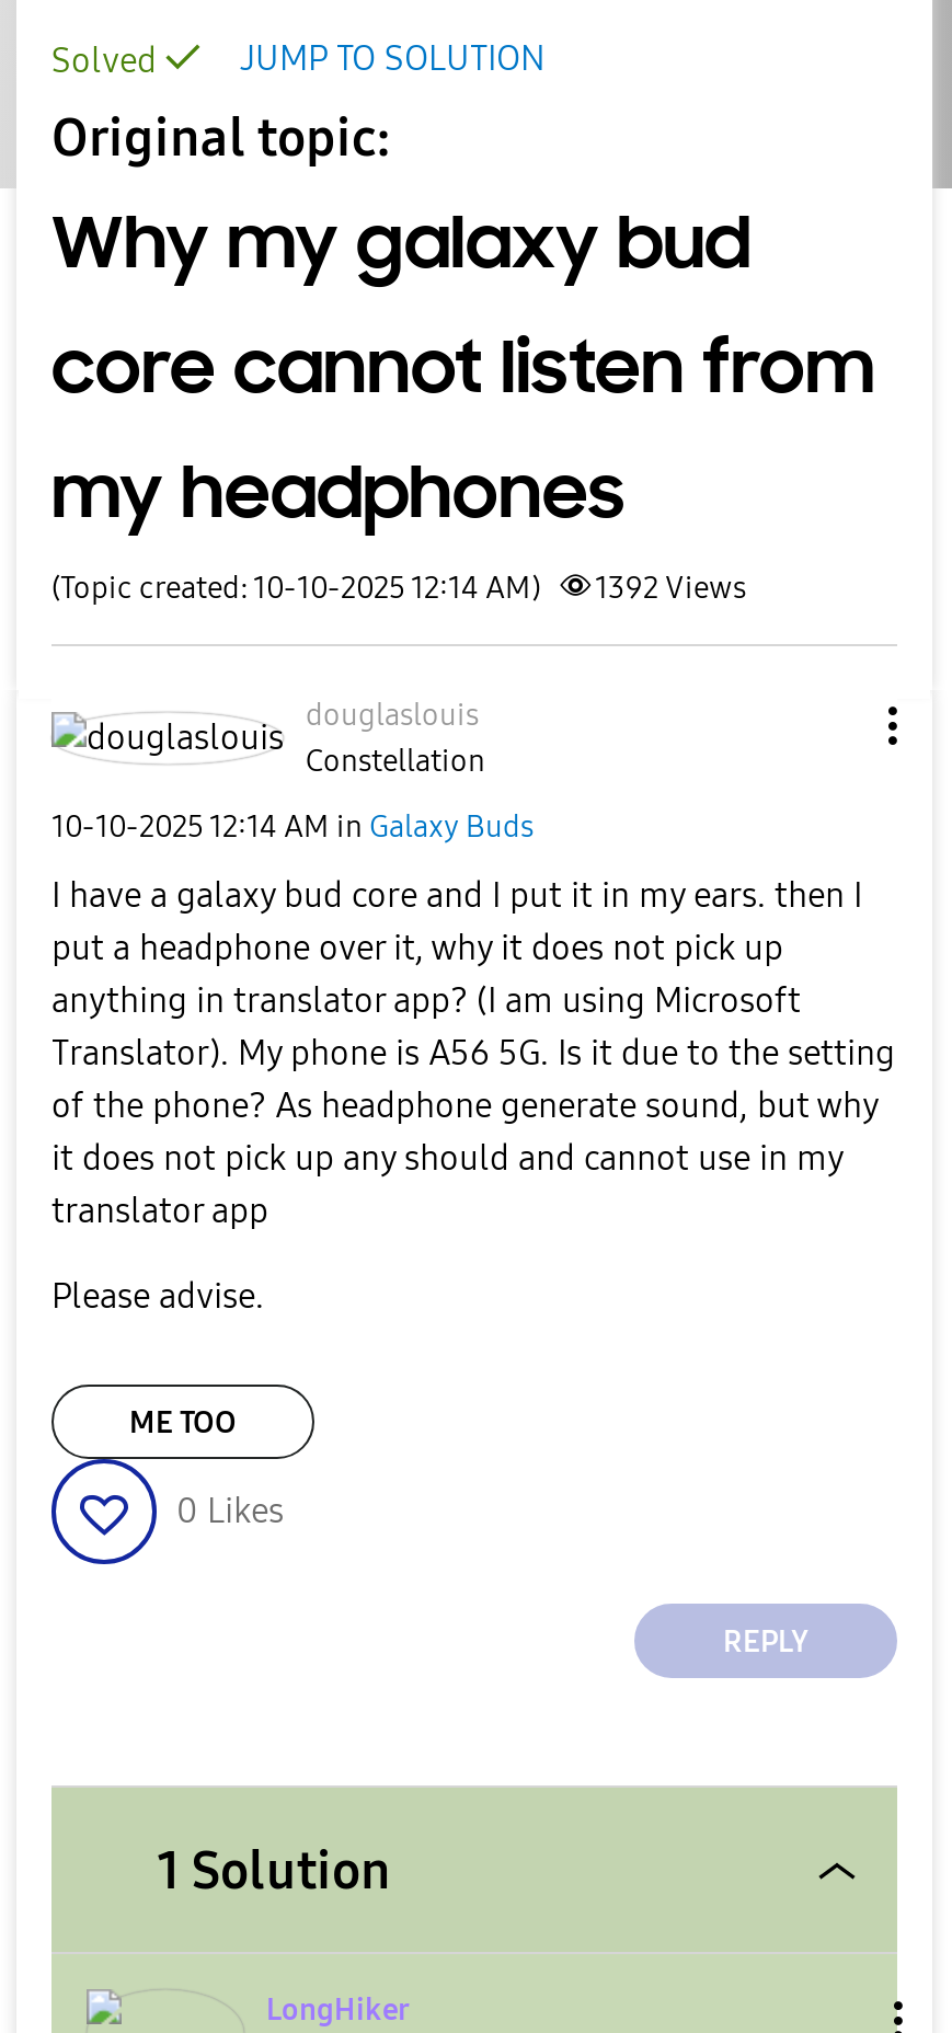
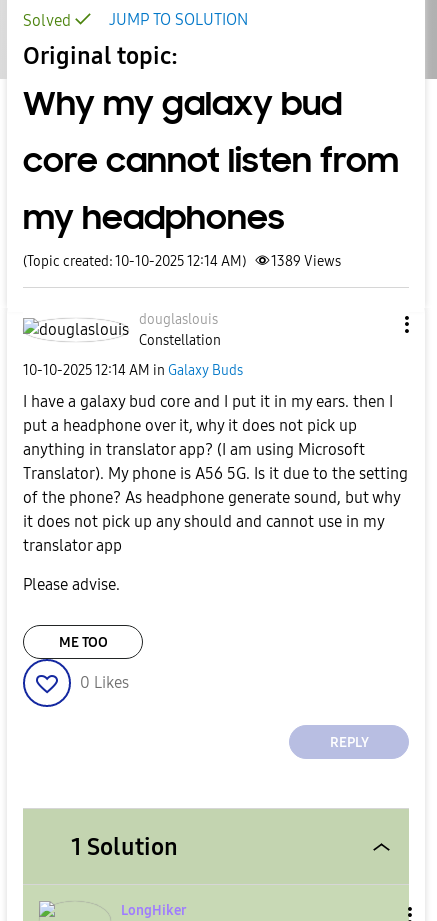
- (Topic created: 10-10-2025 12:14 AM) 1392 Views
+ (Topic created: 10-10-2025 12:14 AM) 1389 Views
